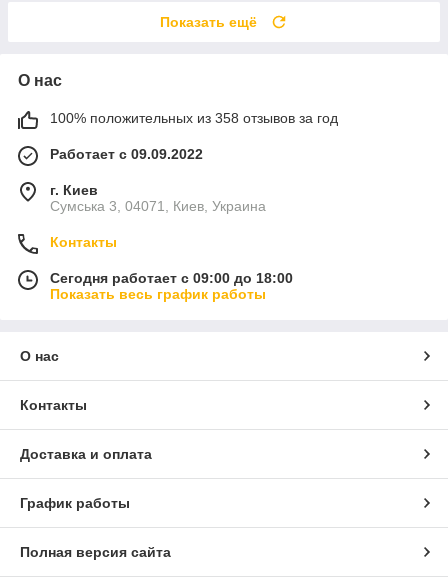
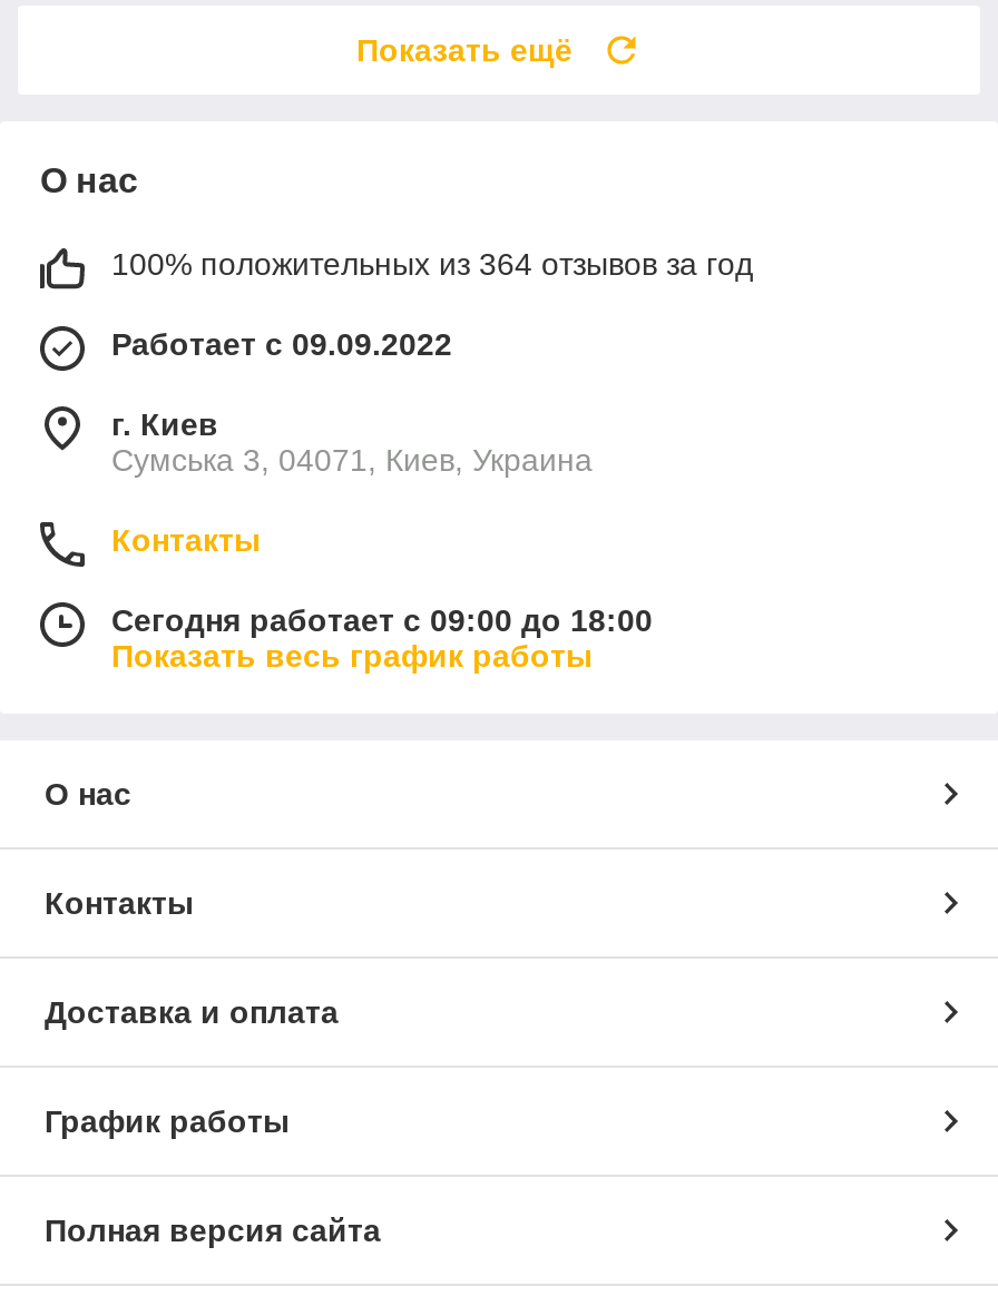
- 100% положительных из 358 отзывов за год
+ 100% положительных из 364 отзывов за год
